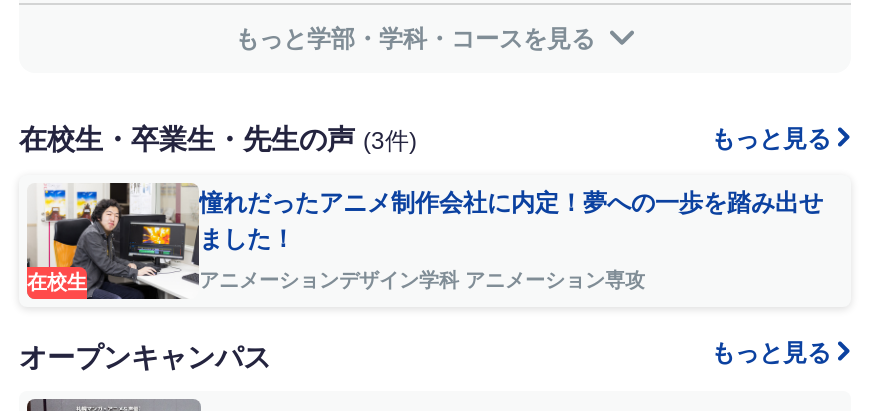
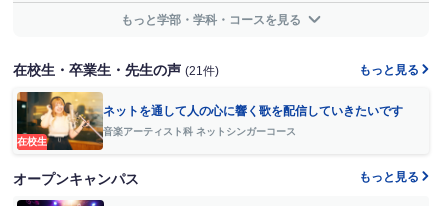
- 在校生・卒業生・先生の声(3件)
+ 在校生・卒業生・先生の声(21件)

- [image]
- 憧れだったアニメ制作会社に内定！夢への一歩を踏み出せ
- ました！
+ [image]
+ ネットを通して人の心に響く歌を配信していきたいです

- アニメーションデザイン学科 アニメーション専攻
+ 音楽アーティスト科 ネットシンガーコース
